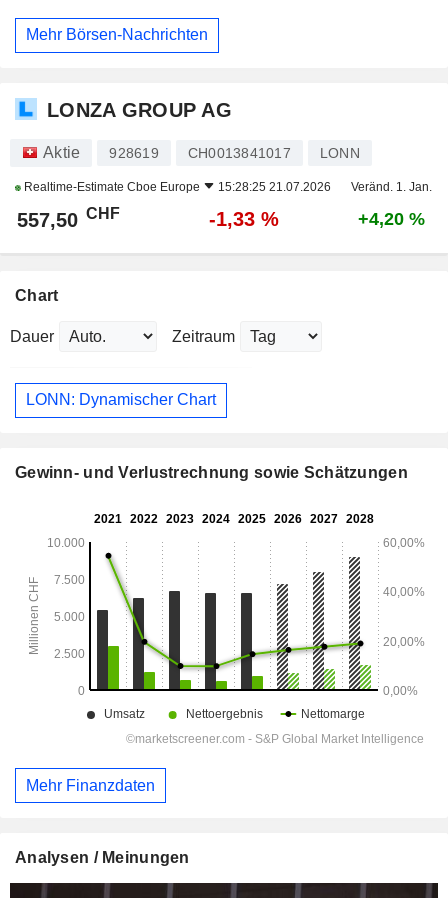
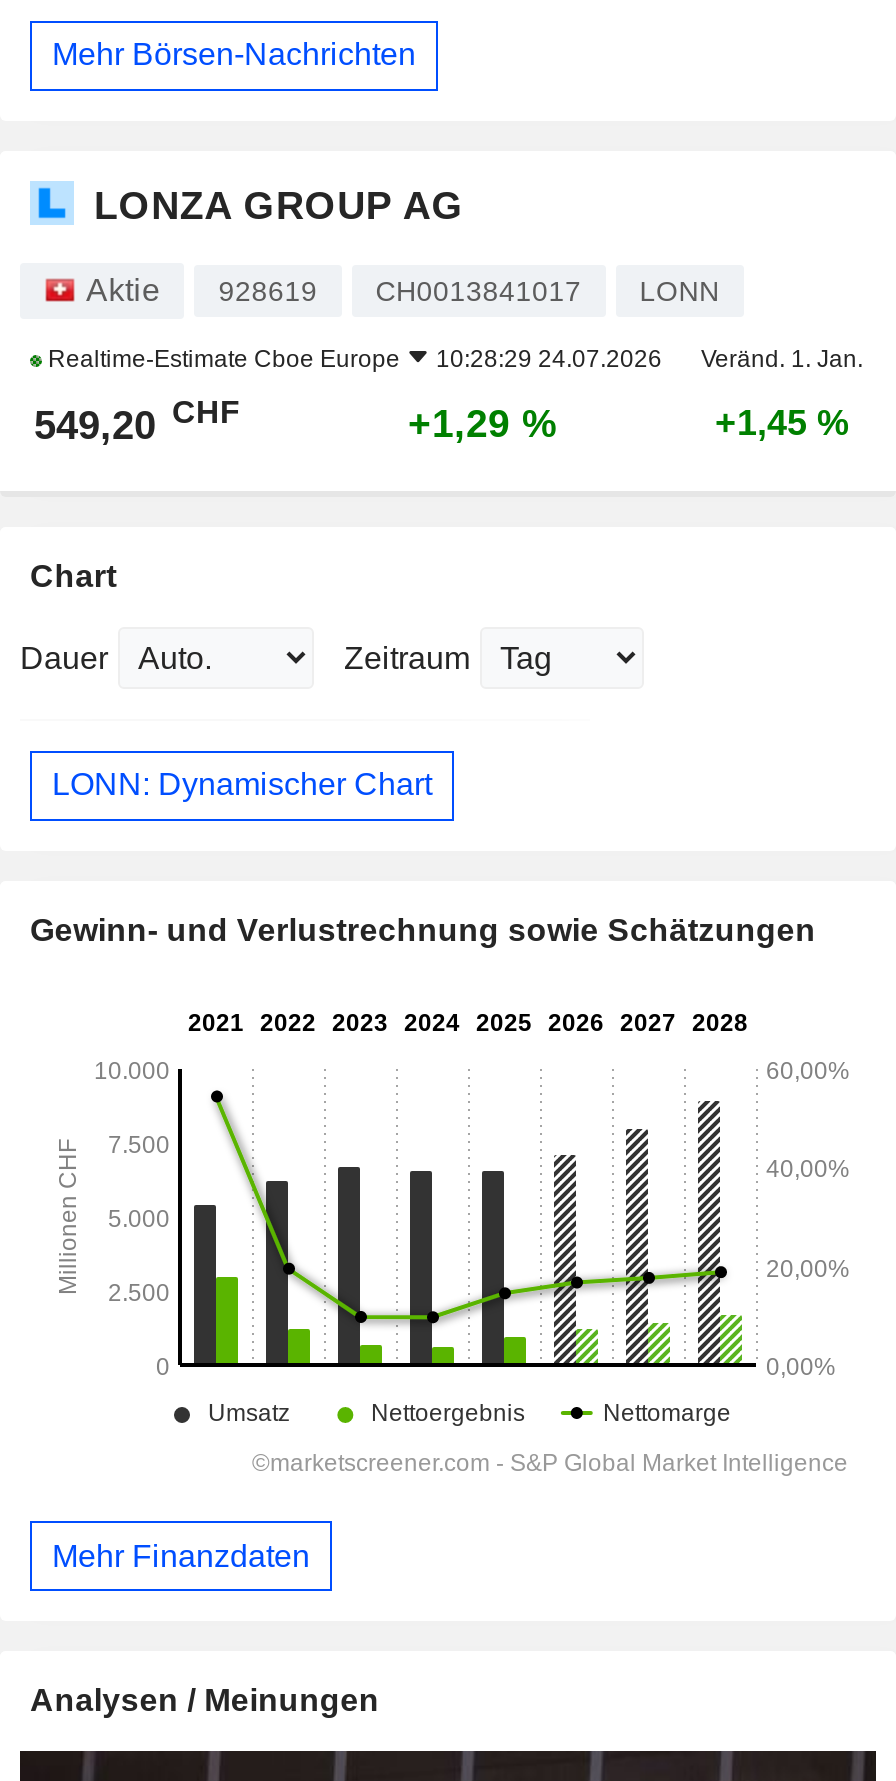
- Realtime-Estimate Cboe Europe 15:28:25 21.07.2026 Veränd. 1. Jan.
+ Realtime-Estimate Cboe Europe 10:28:29 24.07.2026 Veränd. 1. Jan.

- 557,50 CHF
+ 549,20 CHF

- -1,33 %
+ +1,29 %

- +4,20 %
+ +1,45 %
